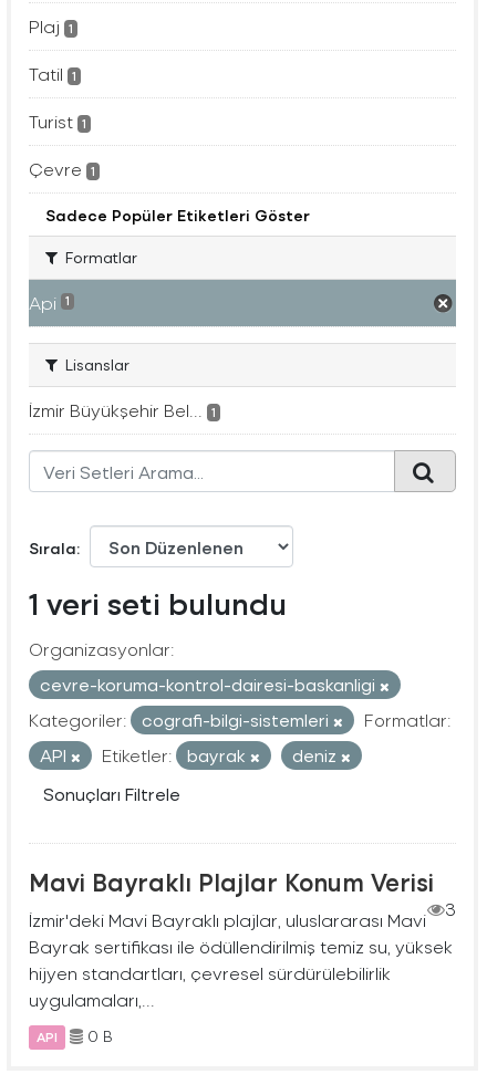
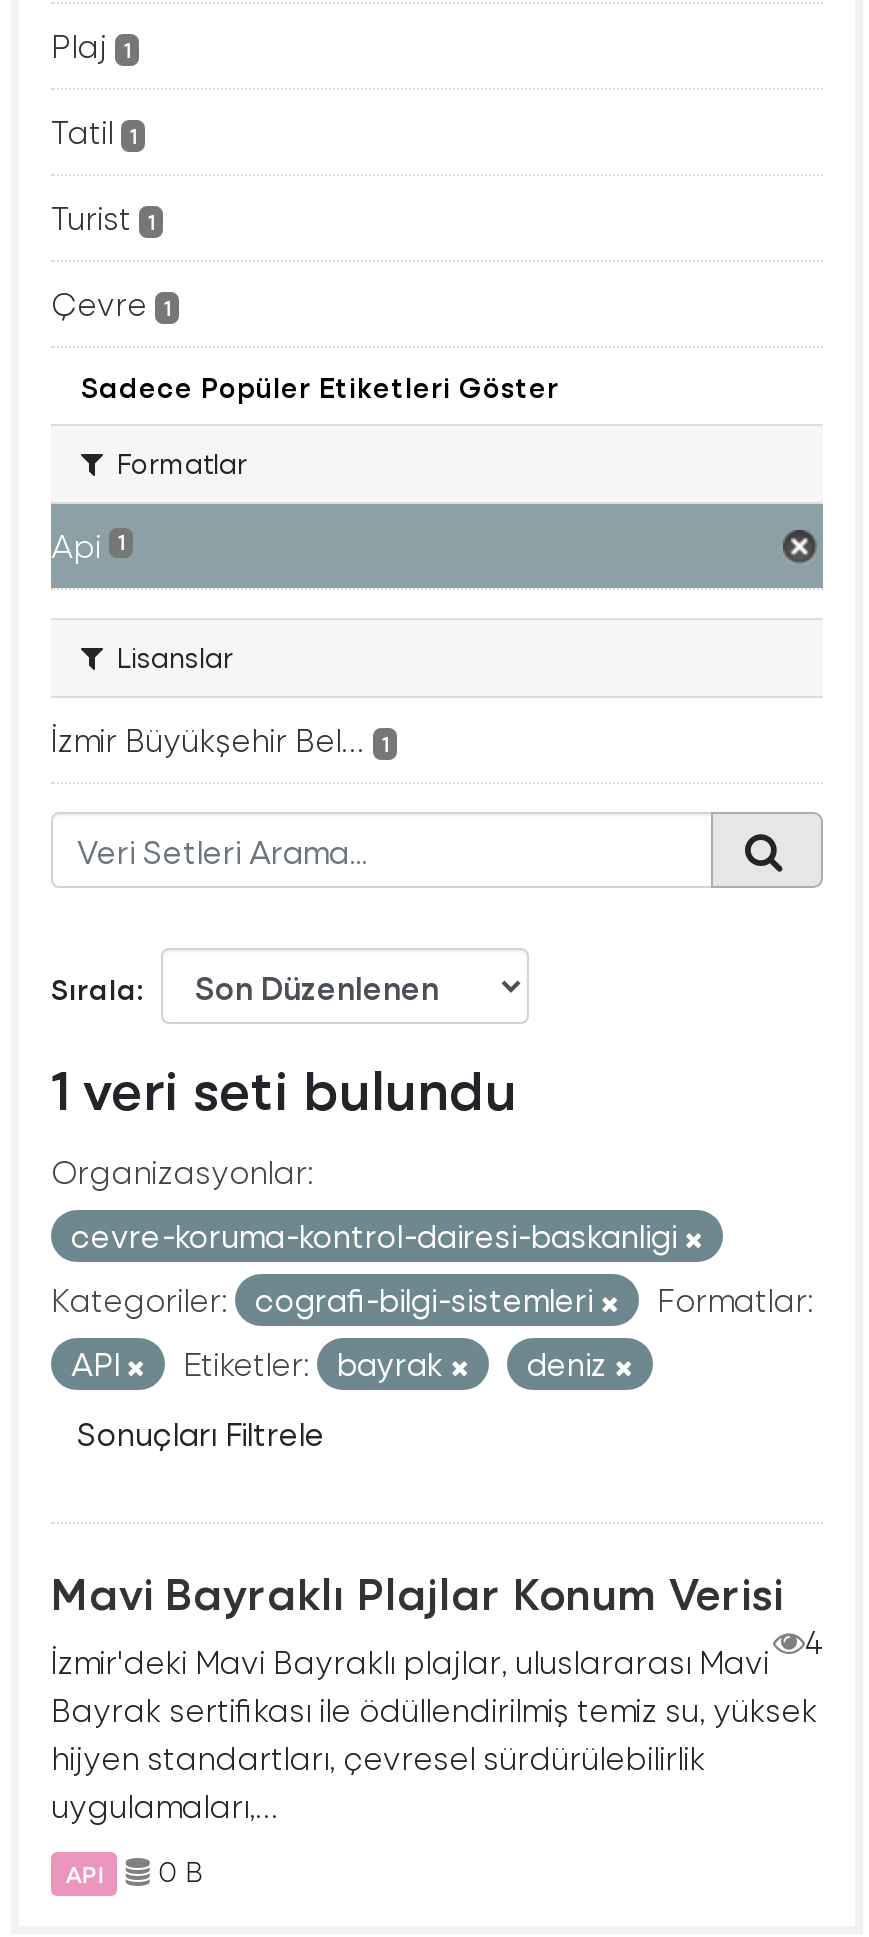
- İzmir'deki Mavi Bayraklı plajlar, uluslararası Mavi 3
+ İzmir'deki Mavi Bayraklı plajlar, uluslararası Mavi 4
